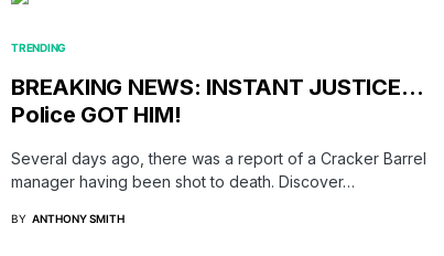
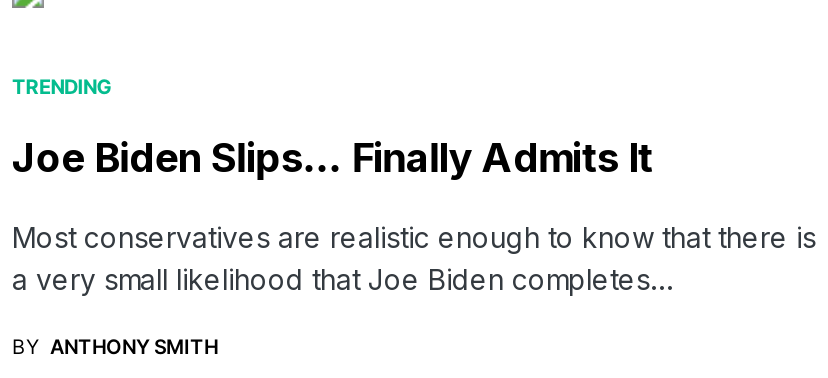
- BREAKING NEWS: INSTANT JUSTICE…
- Police GOT HIM!
+ Joe Biden Slips… Finally Admits It

- Several days ago, there was a report of a Cracker Barrel
- manager having been shot to death. Discover…
+ Most conservatives are realistic enough to know that there is
+ a very small likelihood that Joe Biden completes…
